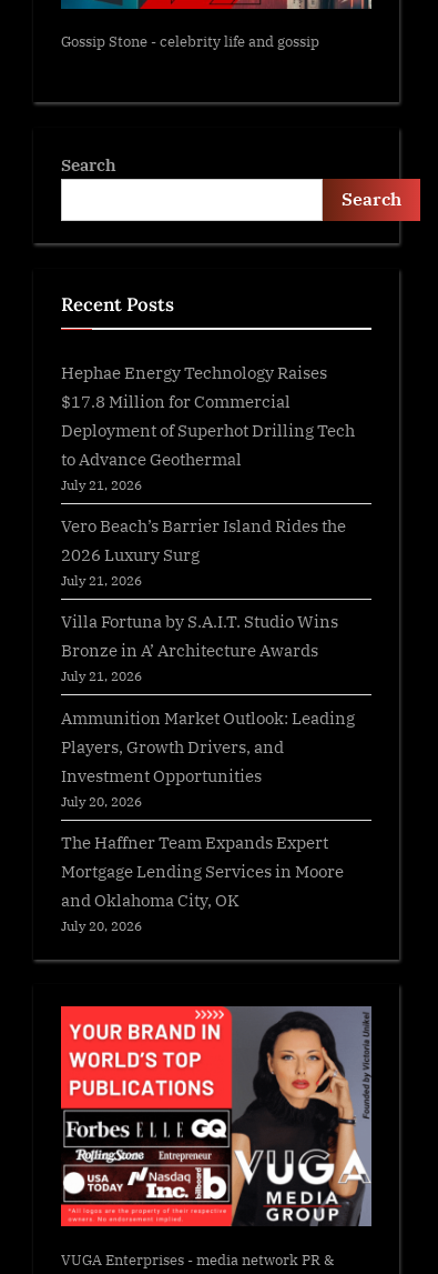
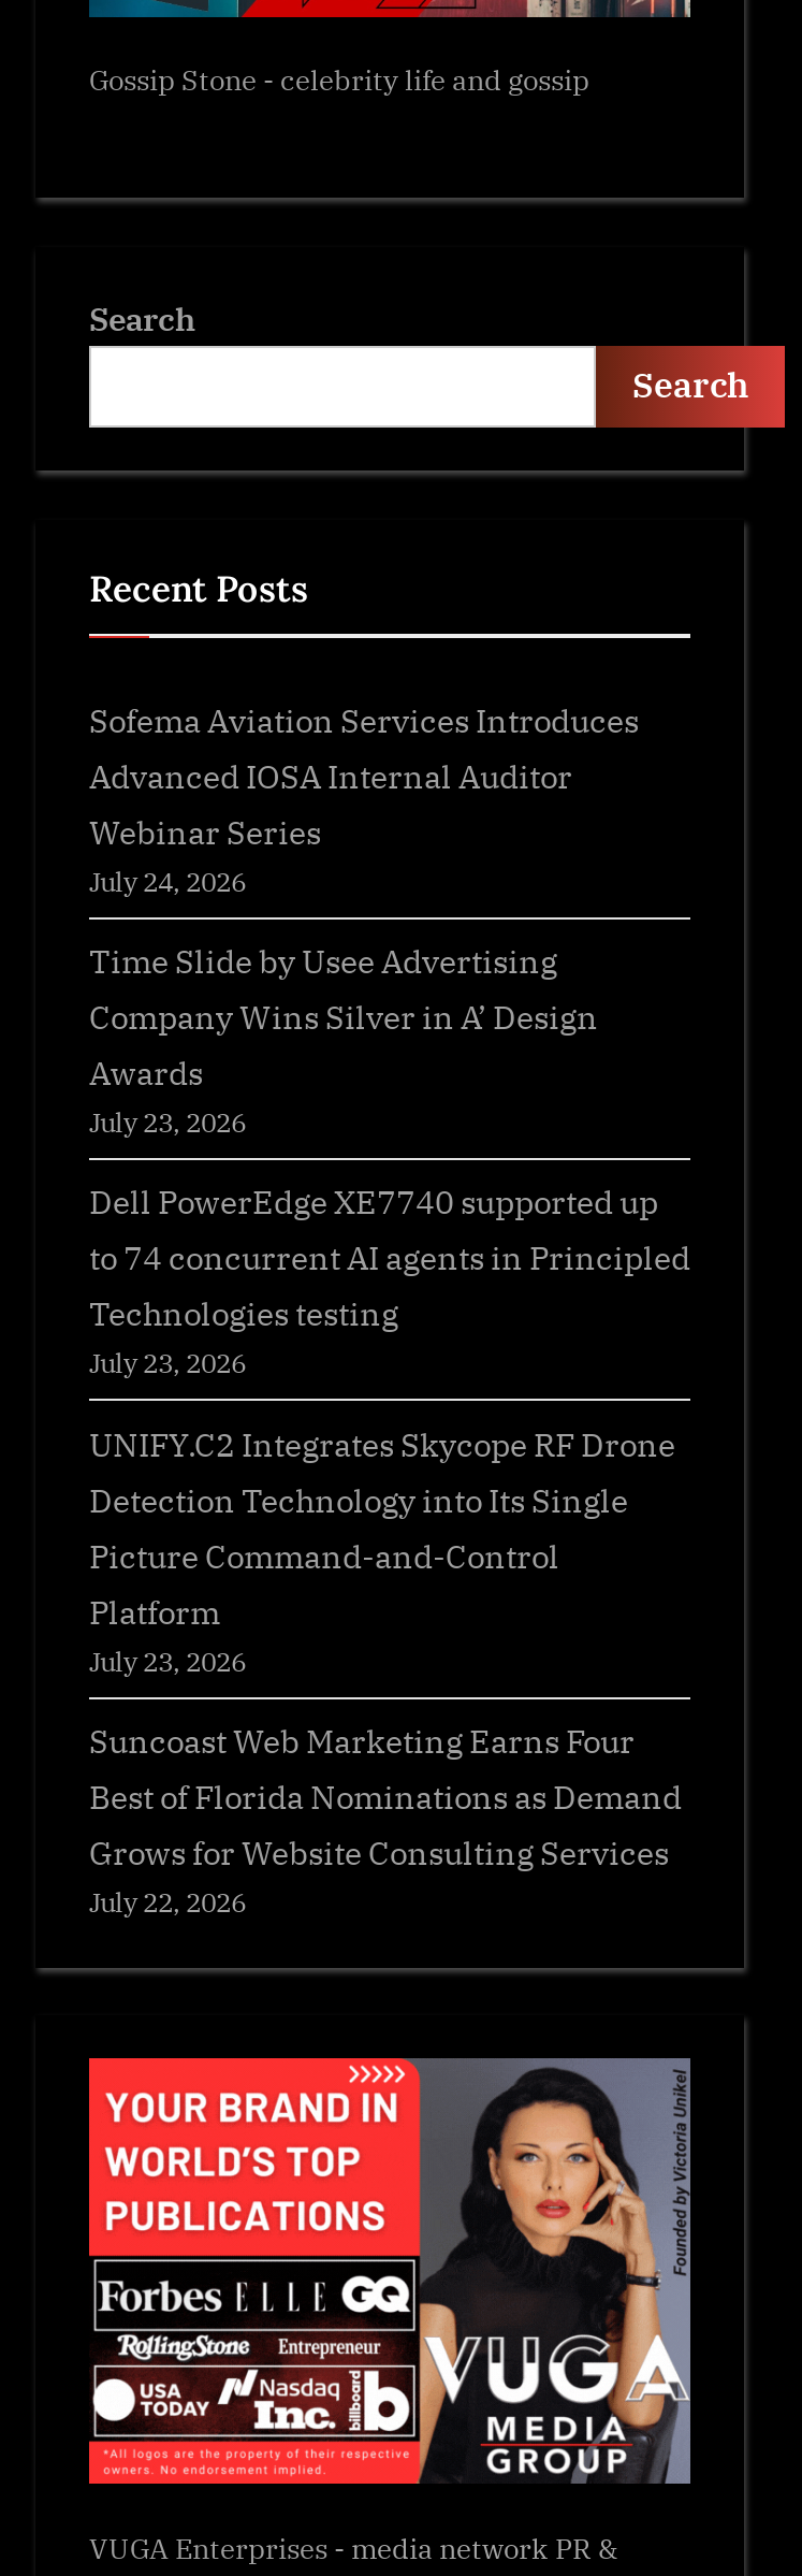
- Hephae Energy Technology Raises
- $17.8 Million for Commercial
- Deployment of Superhot Drilling Tech
- to Advance Geothermal
- July 21, 2026
+ Sofema Aviation Services Introduces
+ Advanced IOSA Internal Auditor
+ Webinar Series
+ July 24, 2026

- Vero Beach’s Barrier Island Rides the
- 2026 Luxury Surg
- July 21, 2026
+ Time Slide by Usee Advertising
+ Company Wins Silver in A’ Design
+ Awards
+ July 23, 2026

- Villa Fortuna by S.A.I.T. Studio Wins
- Bronze in A’ Architecture Awards
- July 21, 2026
+ Dell PowerEdge XE7740 supported up
+ to 74 concurrent AI agents in Principled
+ Technologies testing
+ July 23, 2026

- Ammunition Market Outlook: Leading
- Players, Growth Drivers, and
- Investment Opportunities
- July 20, 2026
+ UNIFY.C2 Integrates Skycope RF Drone
+ Detection Technology into Its Single
+ Picture Command-and-Control
+ Platform
+ July 23, 2026

- The Haffner Team Expands Expert
- Mortgage Lending Services in Moore
- and Oklahoma City, OK
- July 20, 2026
+ Suncoast Web Marketing Earns Four
+ Best of Florida Nominations as Demand
+ Grows for Website Consulting Services
+ July 22, 2026
